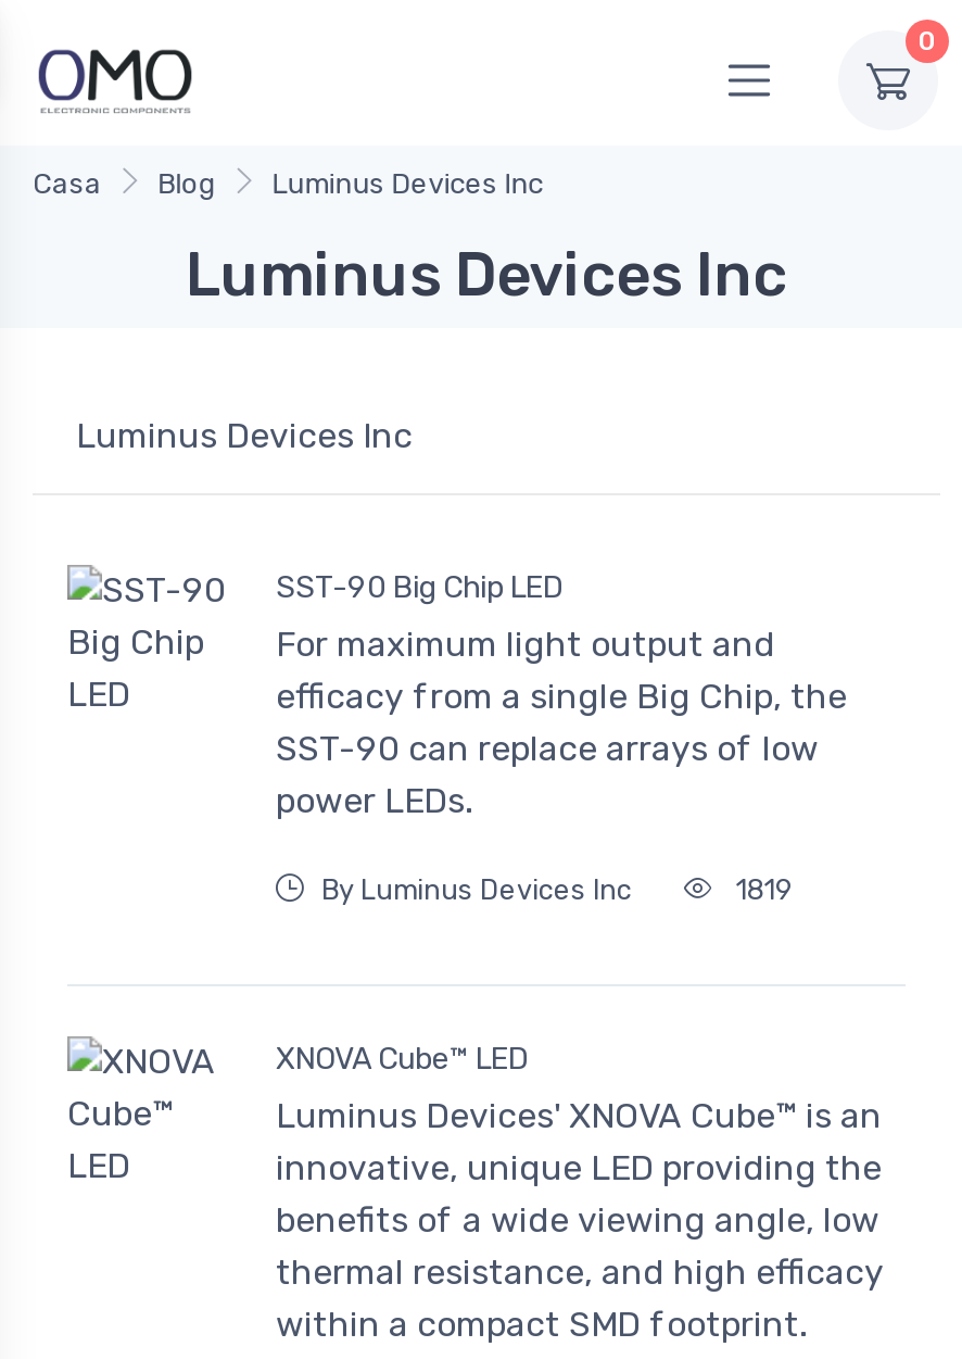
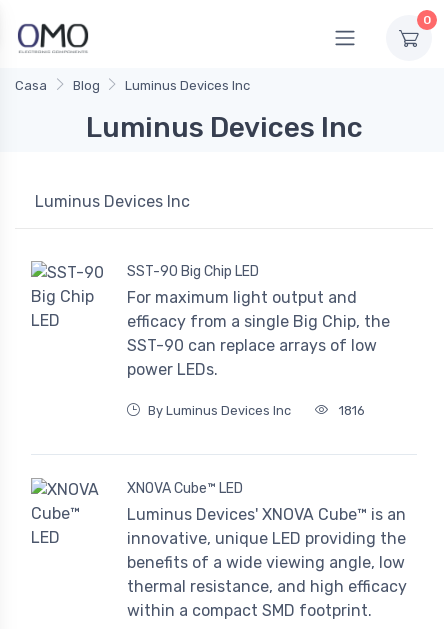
- 1819
+ 1816
